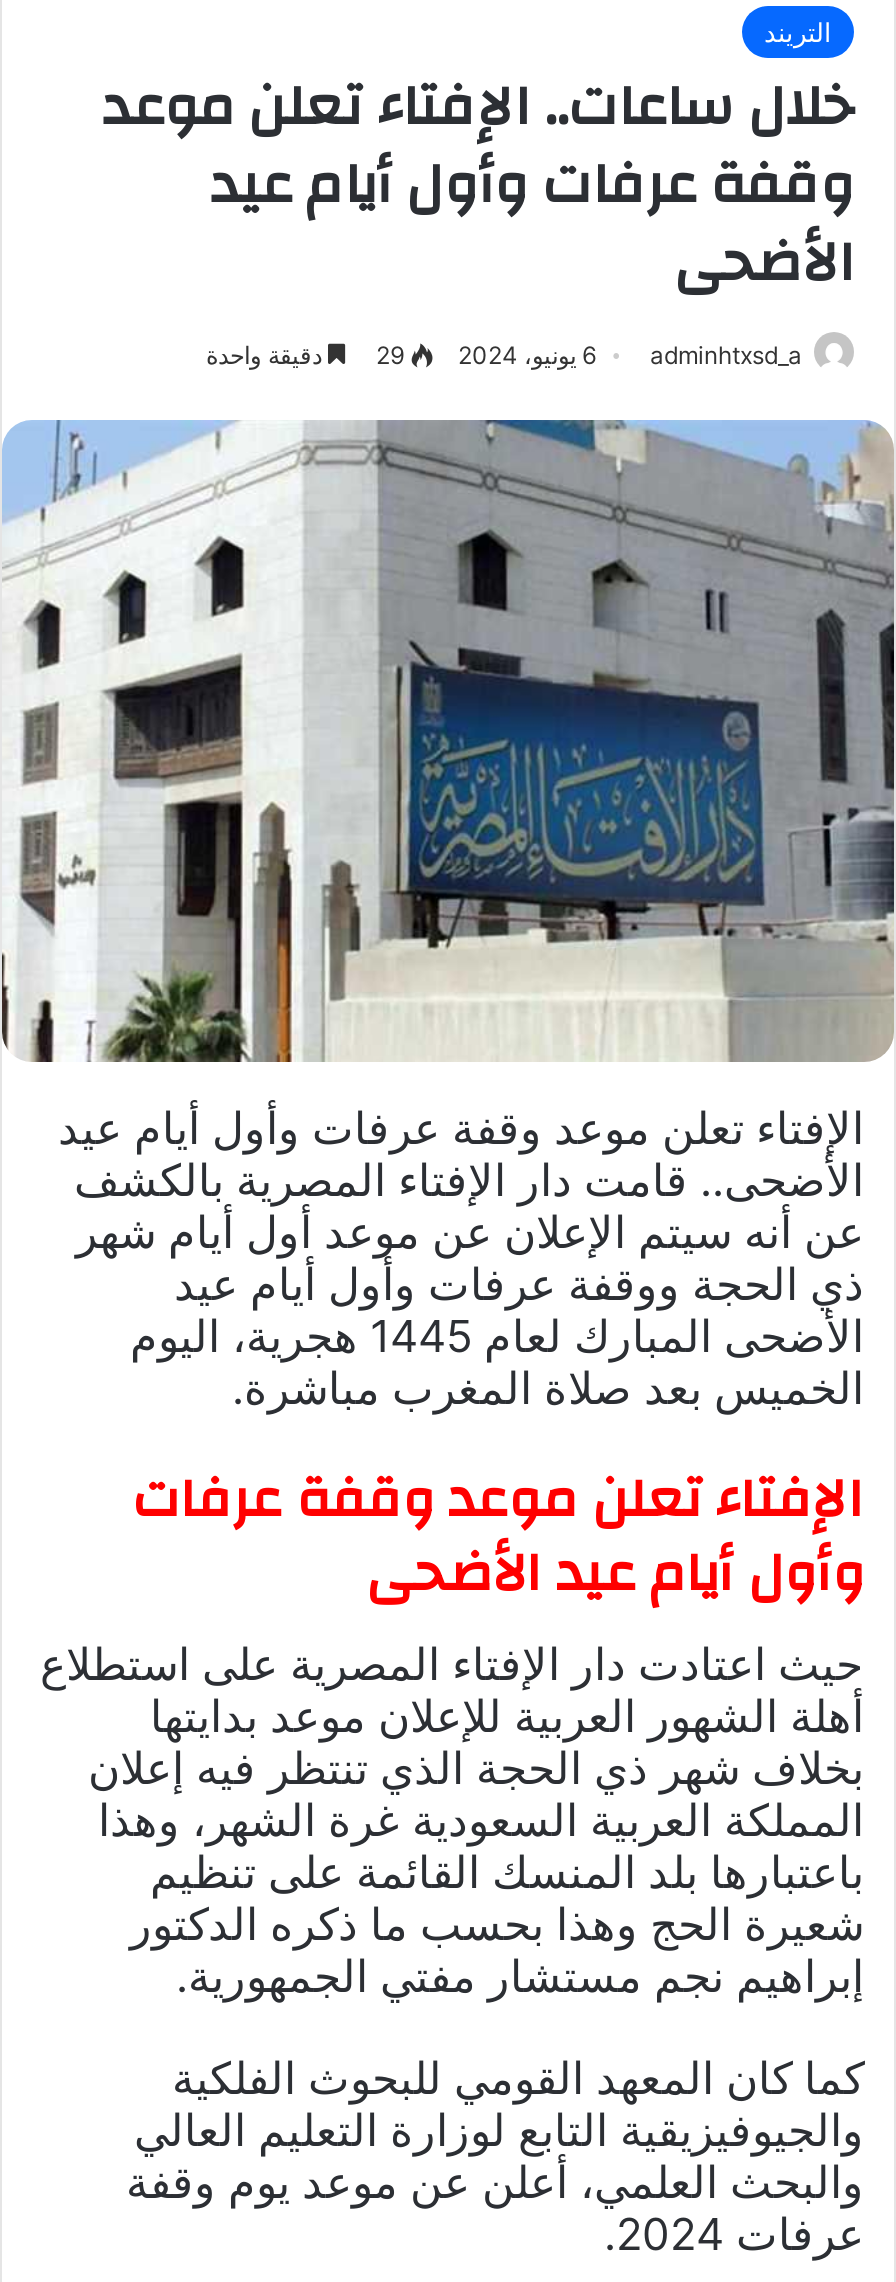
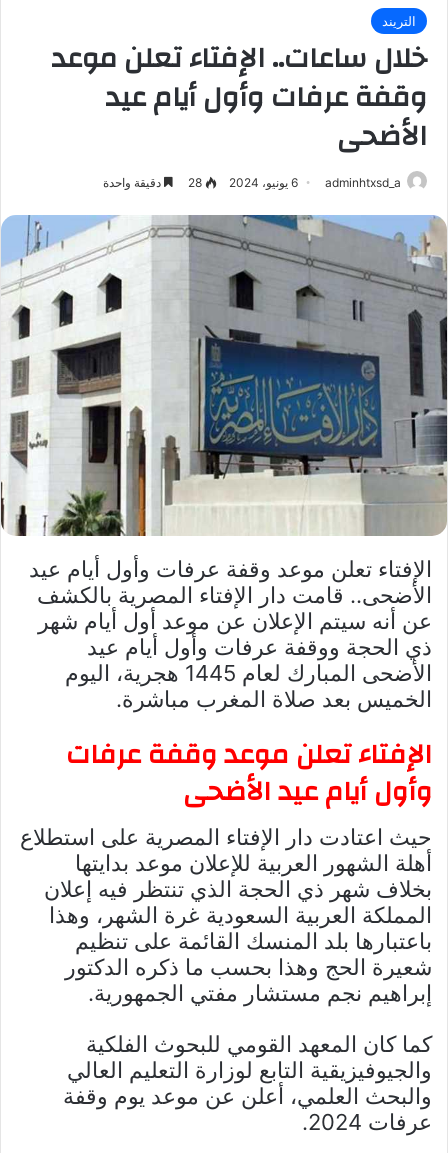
- 29 دقيقة واحدة
+ 28 دقيقة واحدة
